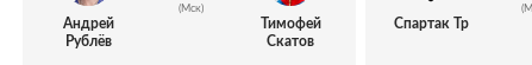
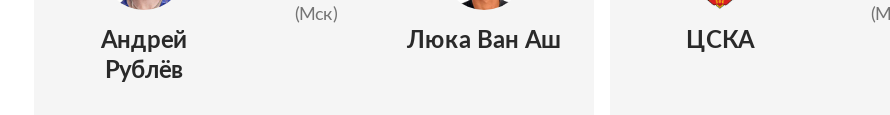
- Тимофей
- Скатов
+ Люка Ван Аш

- Спартак Тр
+ ЦСКА
